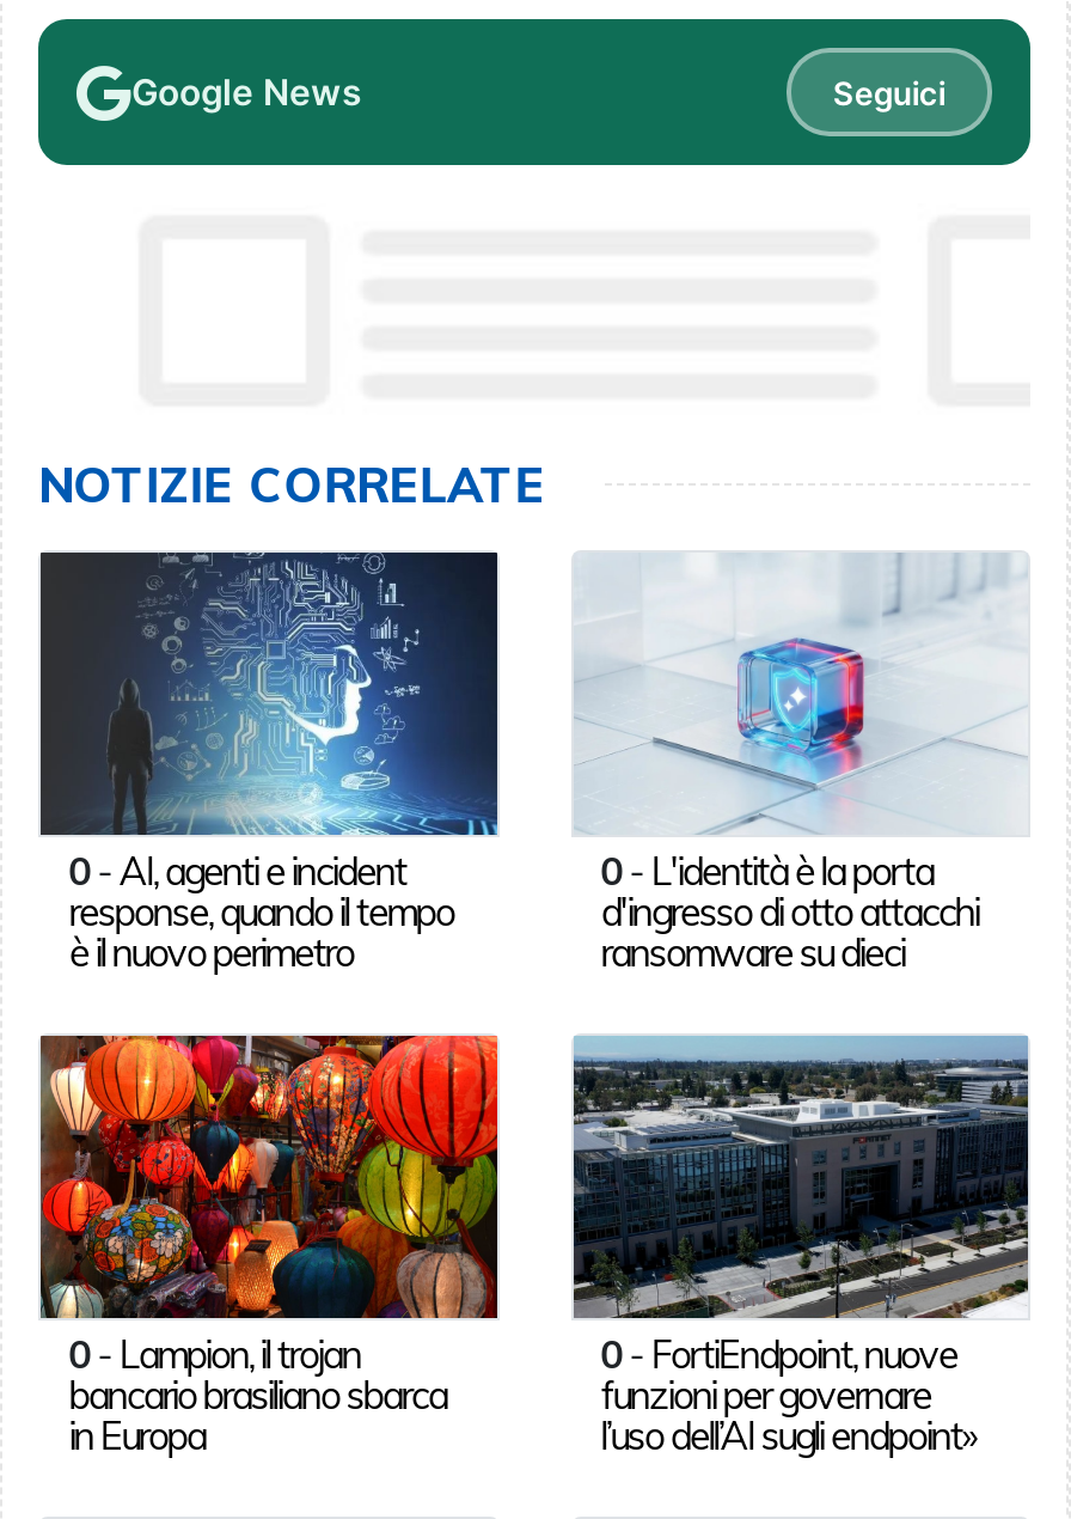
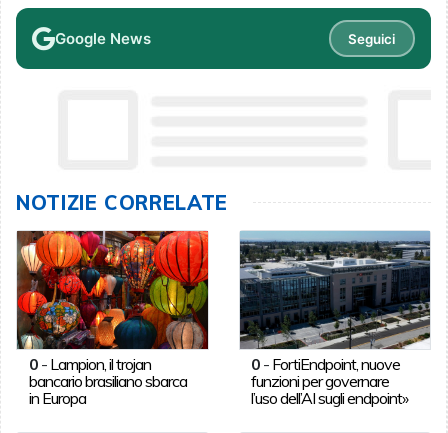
- [image]
- 0 - AI, agenti e incident
- response, quando il tempo
- è il nuovo perimetro

- [image]
- 0 - L'identità è la porta
- d'ingresso di otto attacchi
- ransomware su dieci
